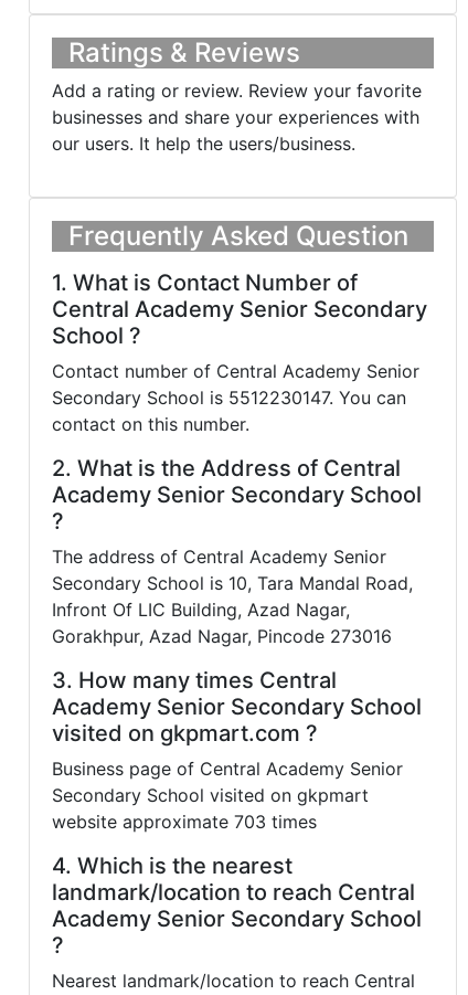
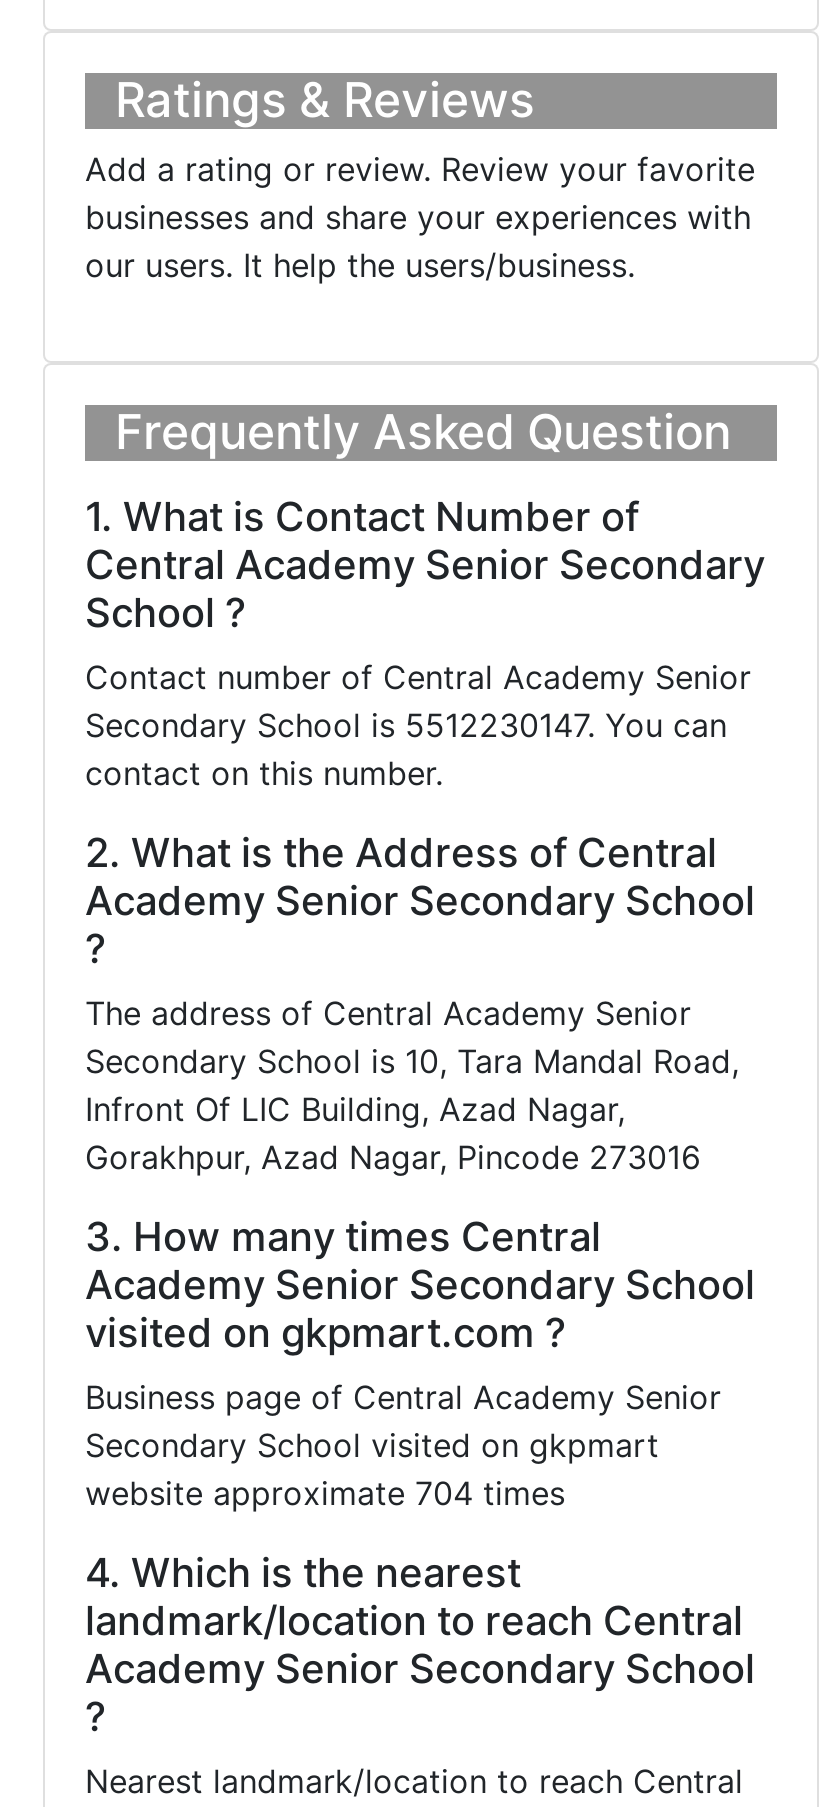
- website approximate 703 times
+ website approximate 704 times
